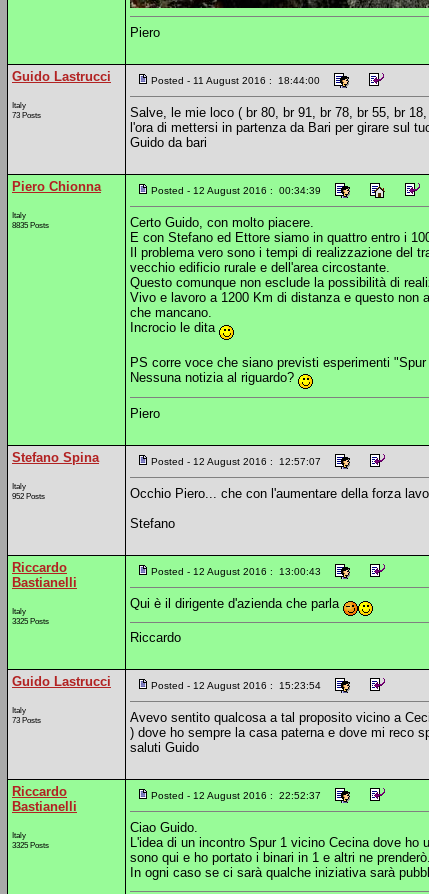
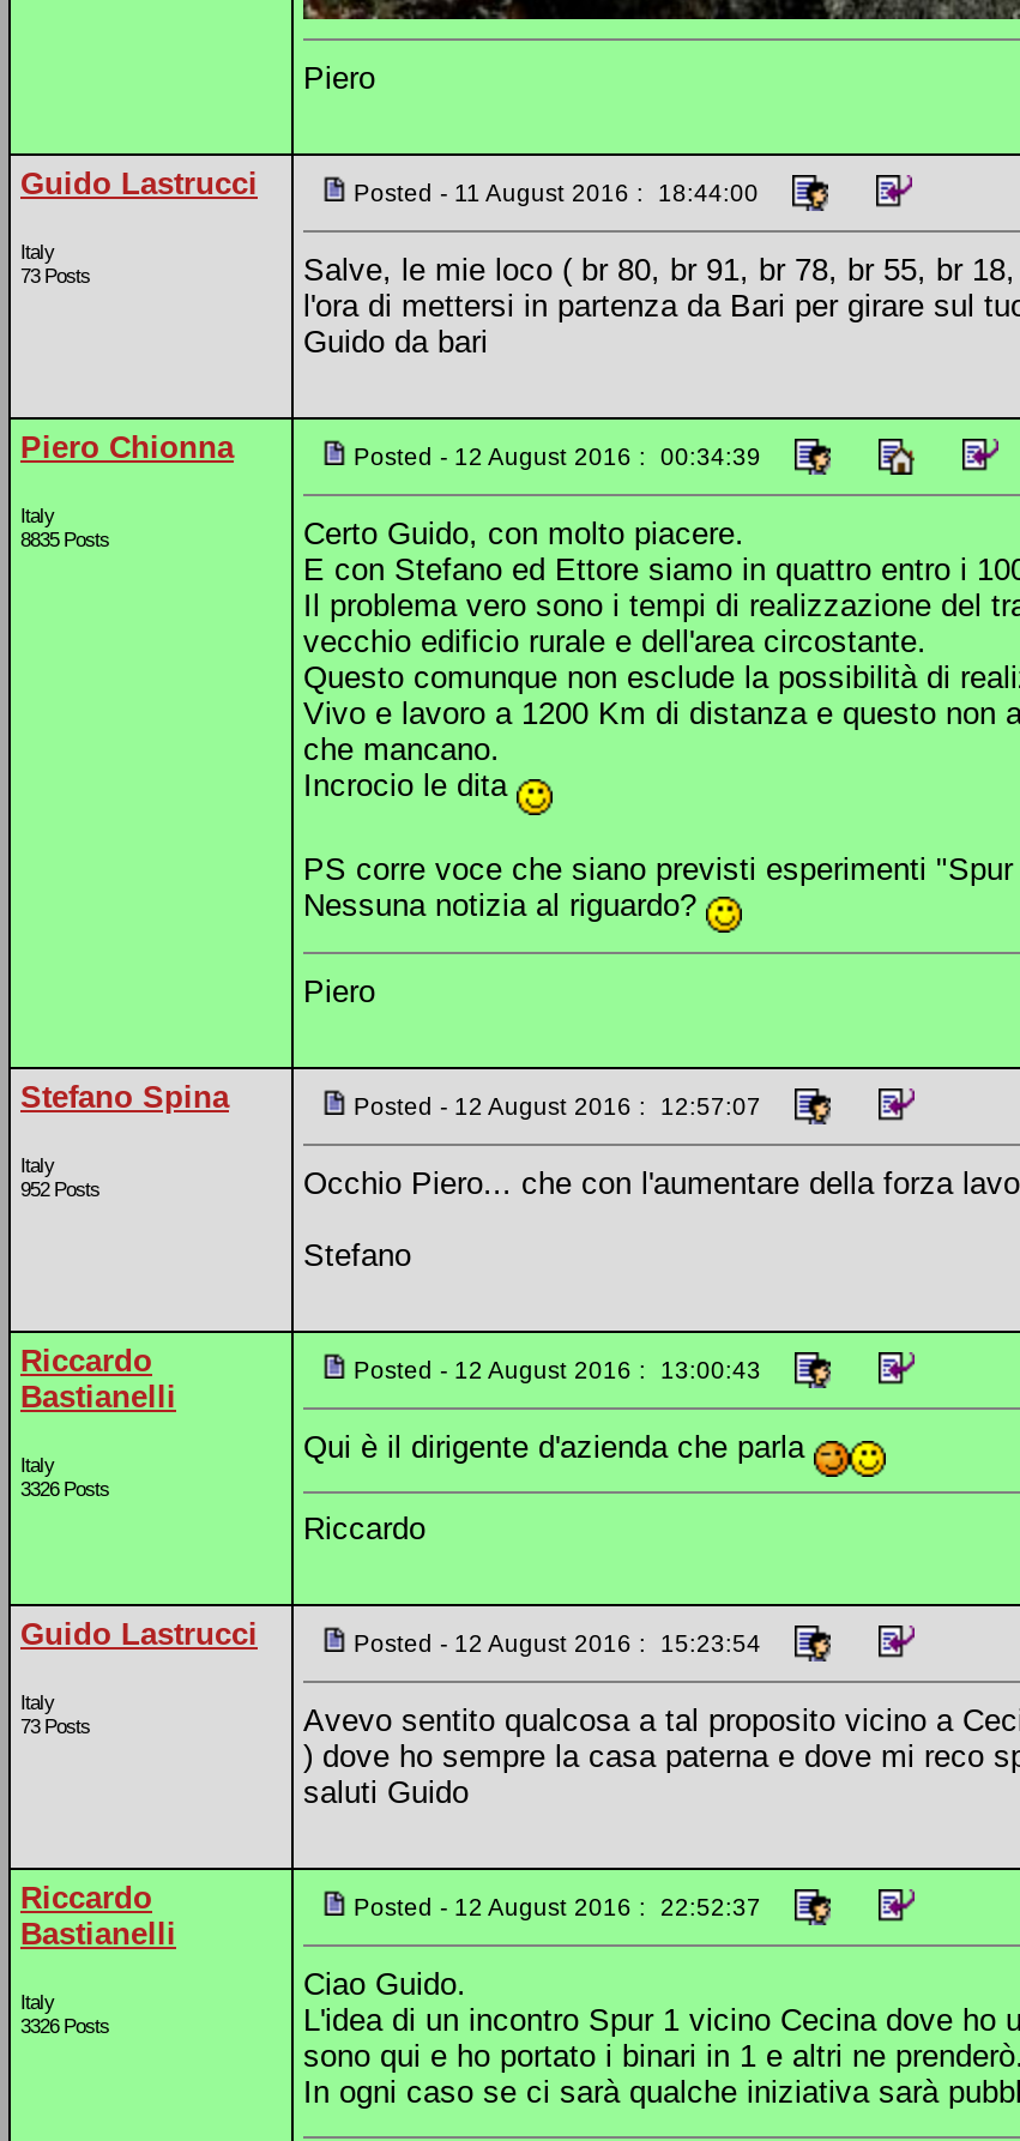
- 3325 Posts
+ 3326 Posts

- 3325 Posts
+ 3326 Posts
